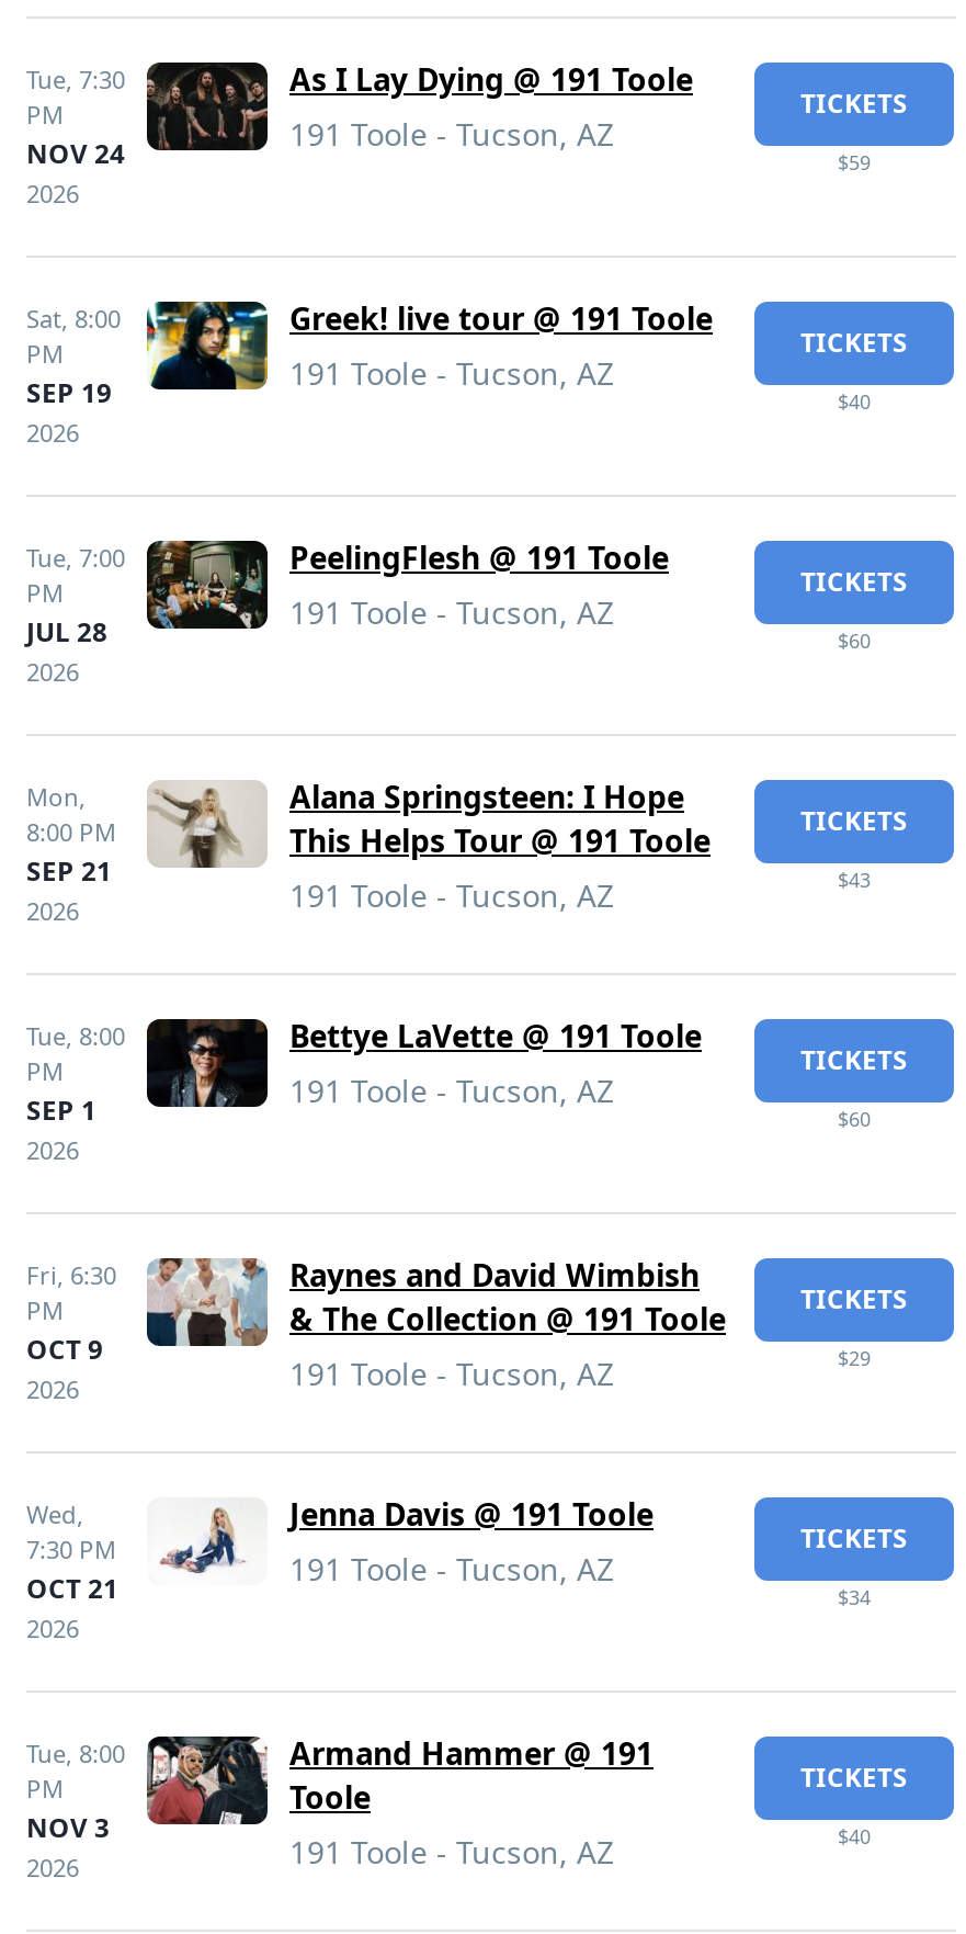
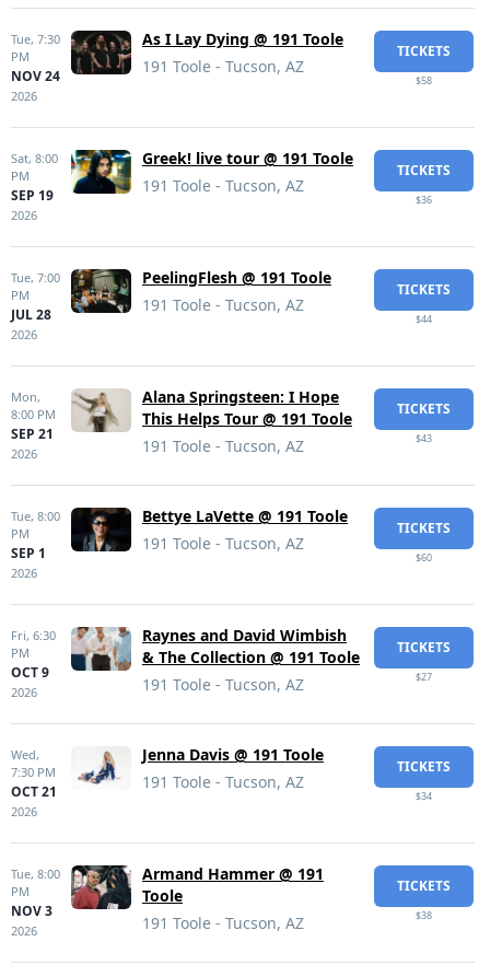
- $59
+ $58

- $40
+ $36

- $60
+ $44

- $29
+ $27

- $40
+ $38
